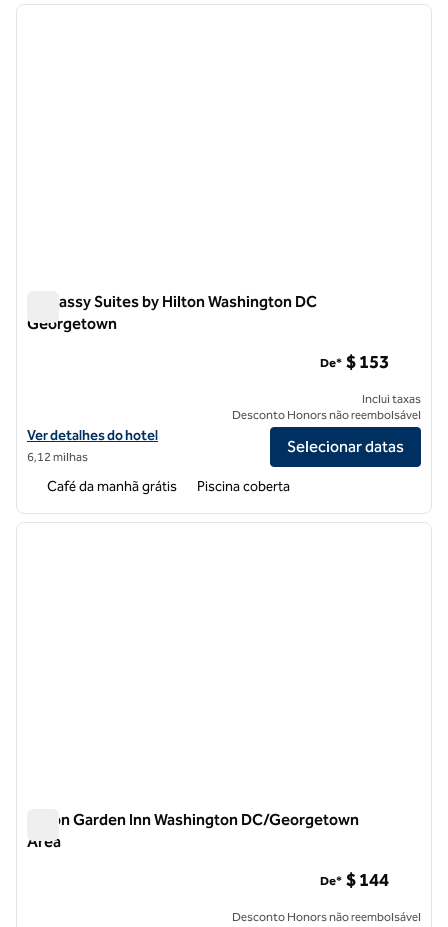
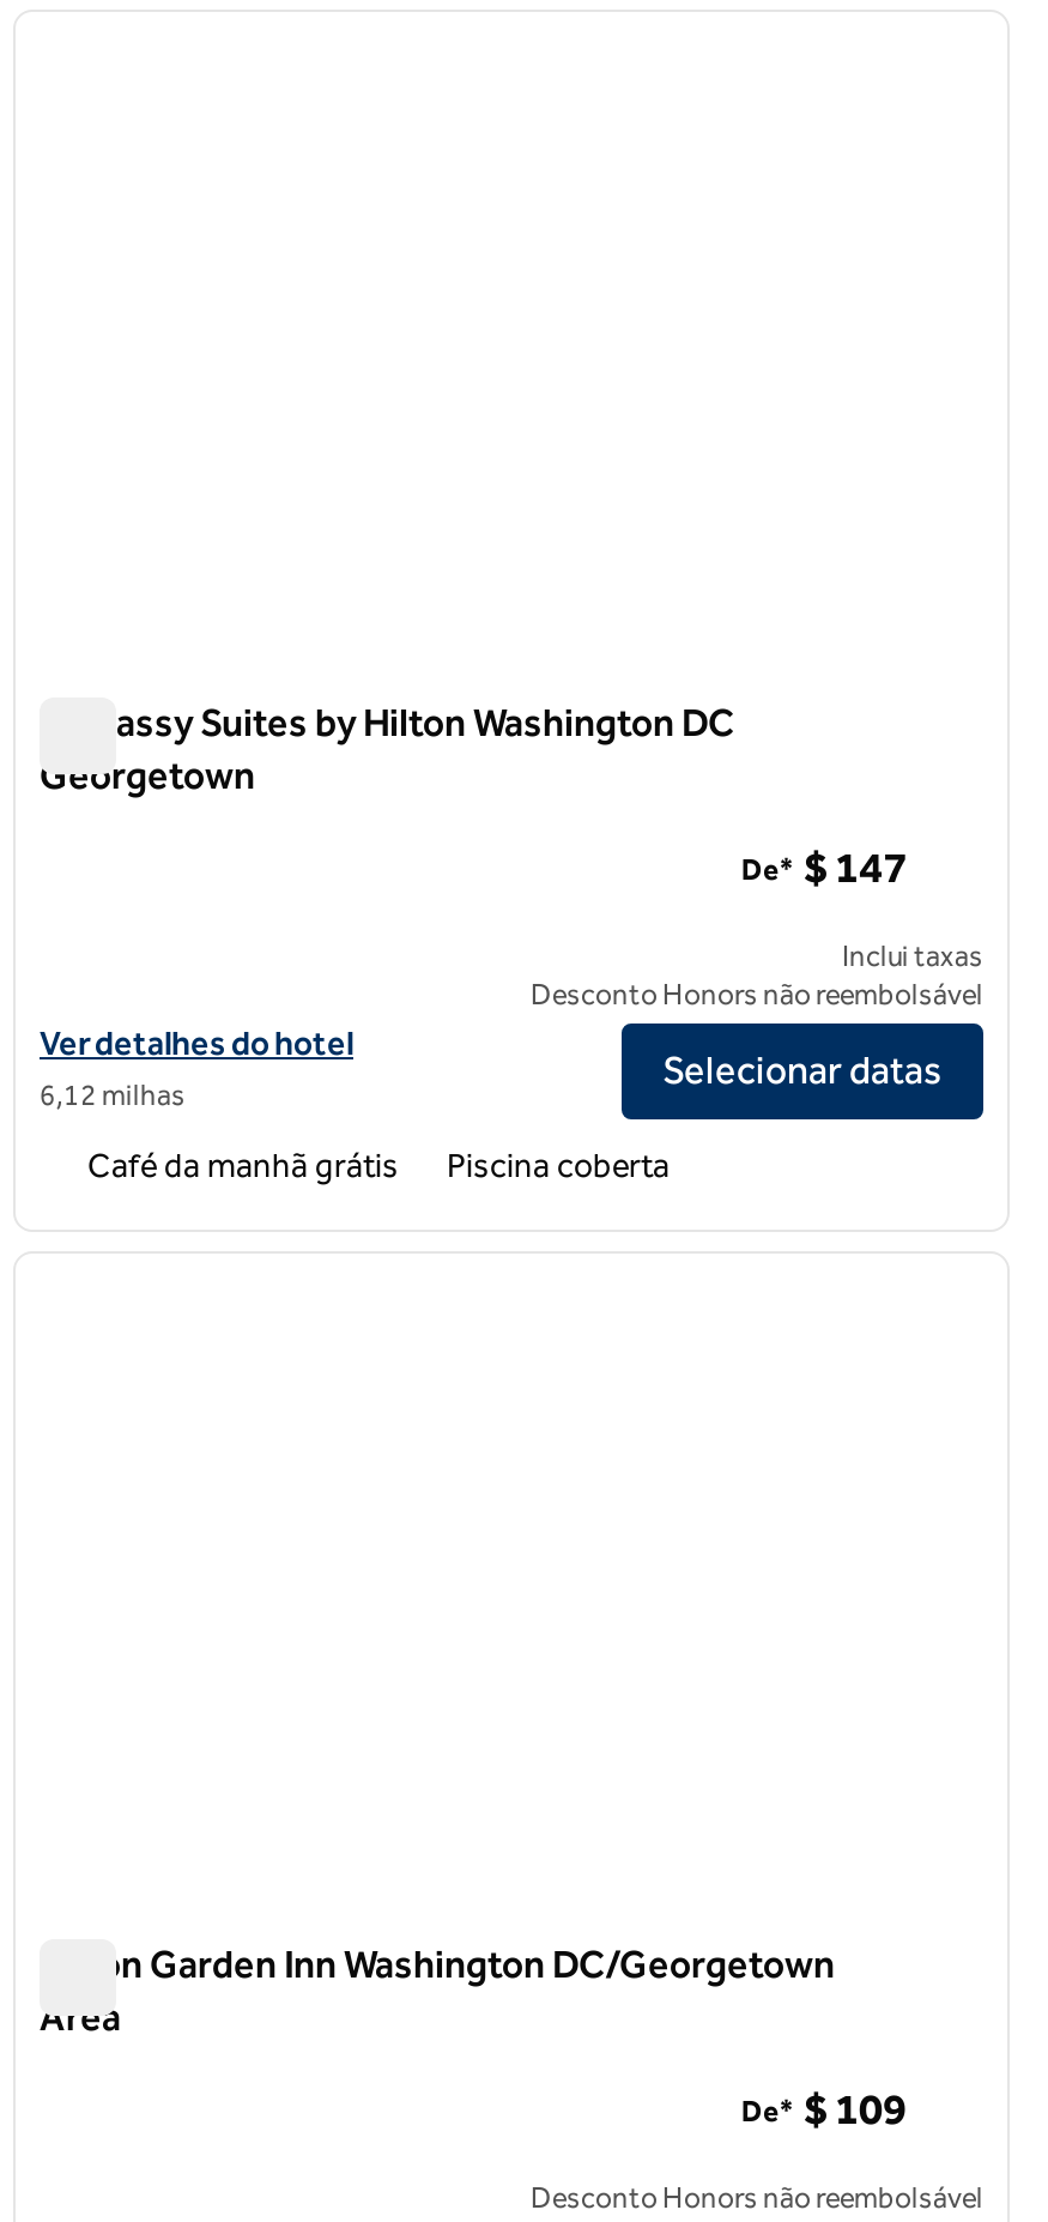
- De* $ 153
+ De* $ 147

- De* $ 144
+ De* $ 109
